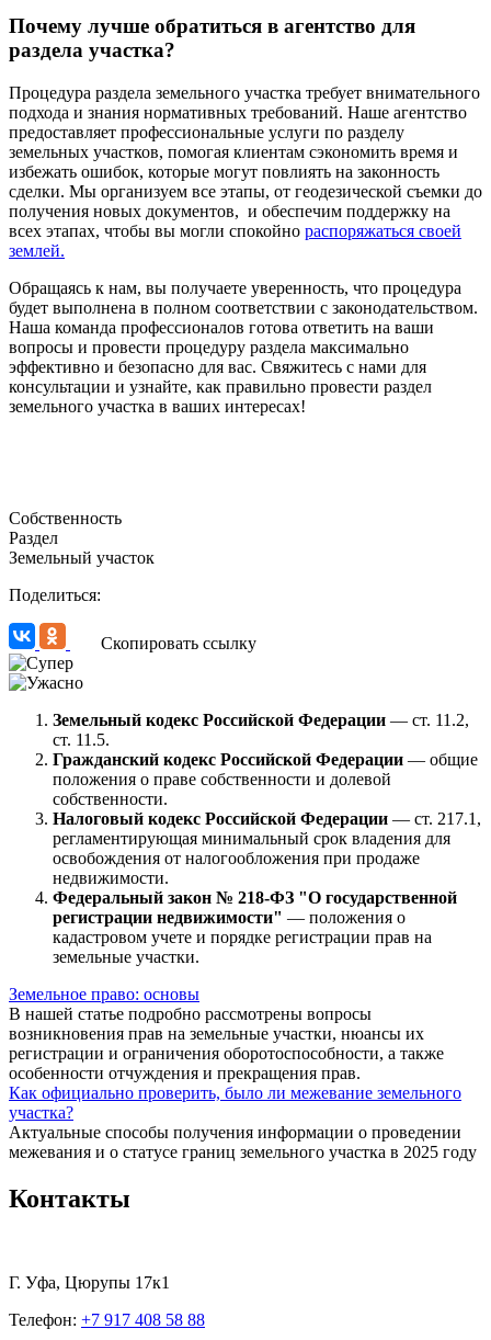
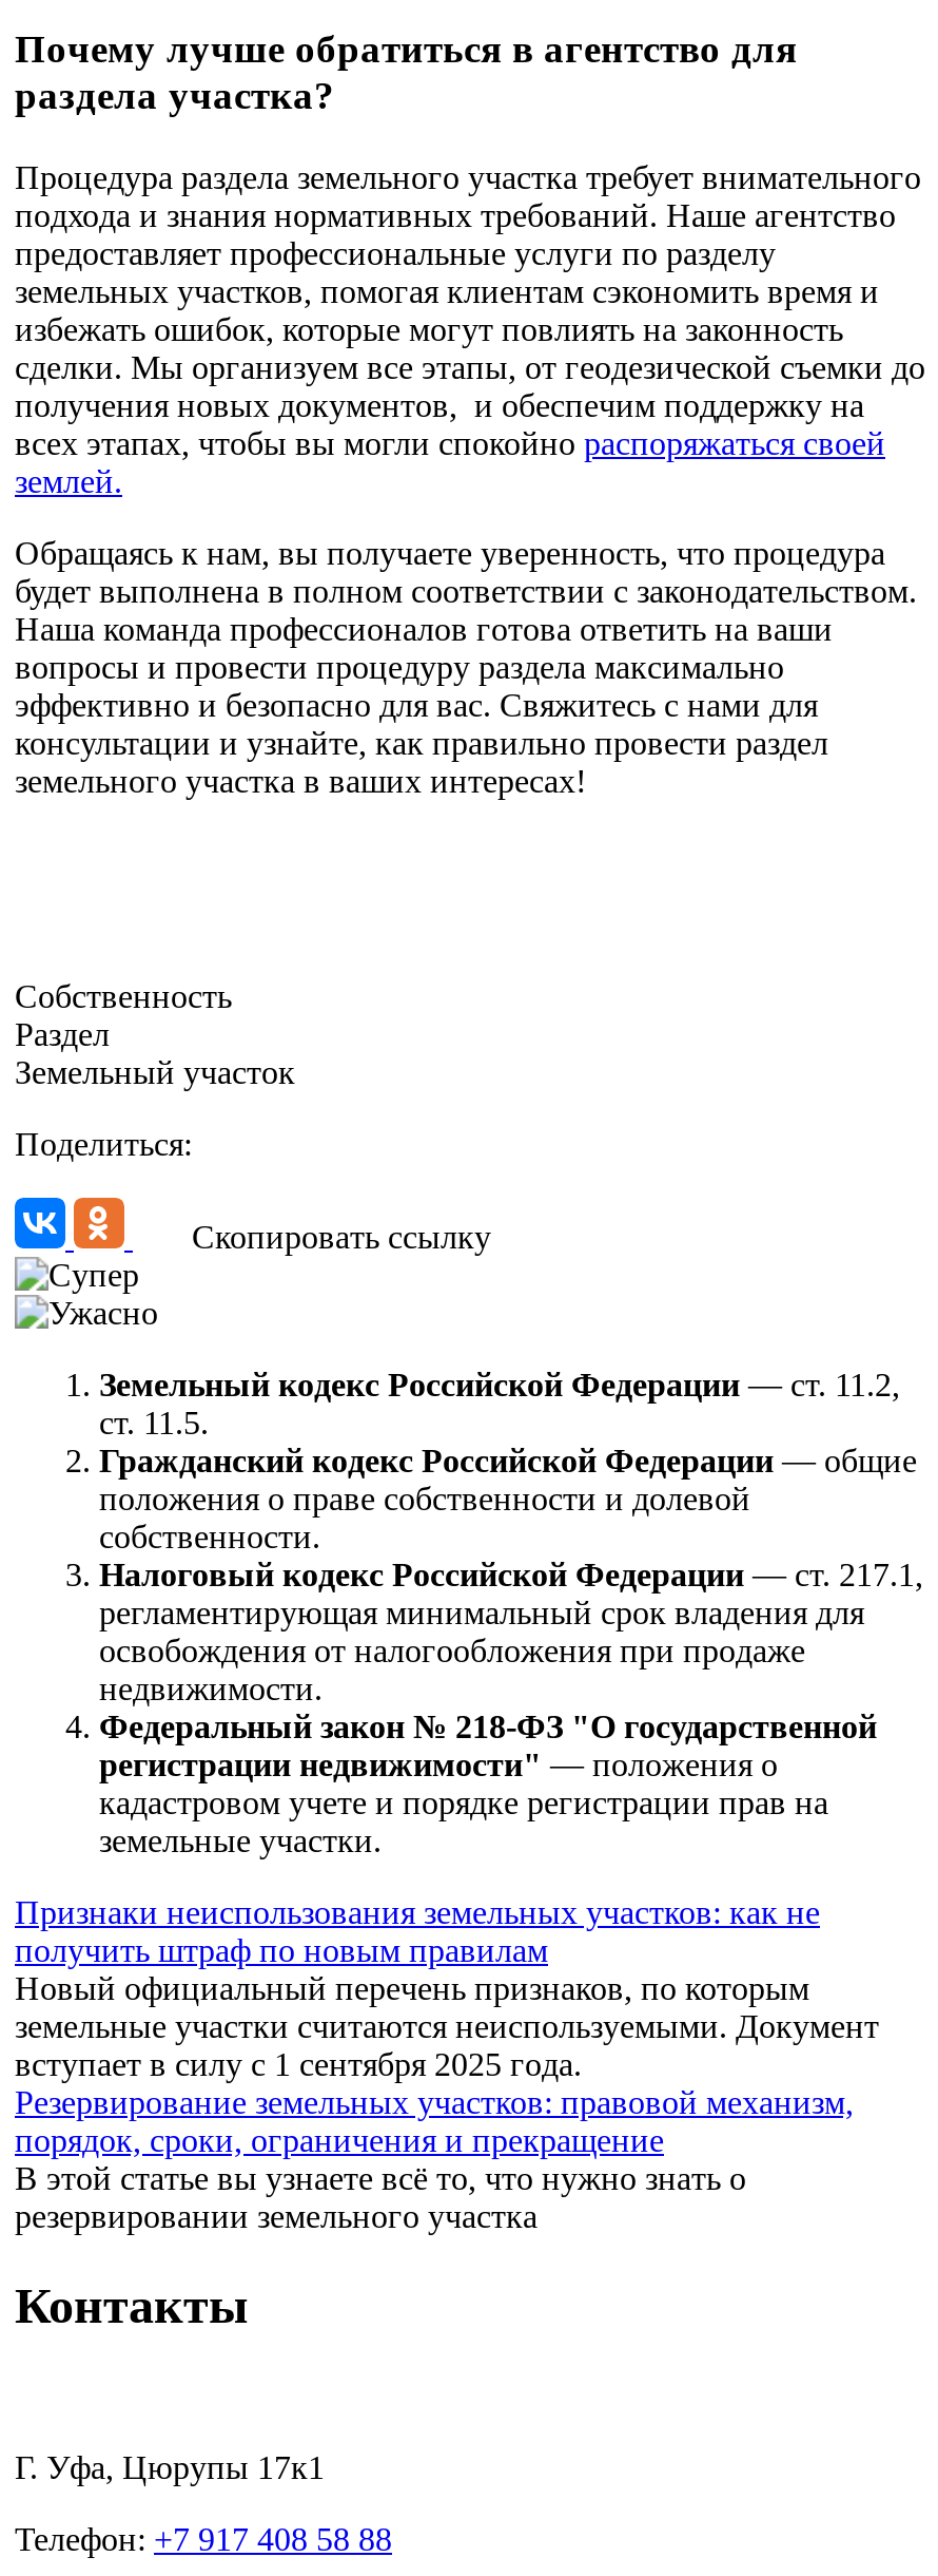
- Земельное право: основы
- В нашей статье подробно рассмотрены вопросы
- возникновения прав на земельные участки, нюансы их
- регистрации и ограничения оборотоспособности, а также
- особенности отчуждения и прекращения прав.
- Как официально проверить, было ли межевание земельного
- участка?
- Актуальные способы получения информации о проведении
- межевания и о статусе границ земельного участка в 2025 году
+ Признаки неиспользования земельных участков: как не
+ получить штраф по новым правилам
+ Новый официальный перечень признаков, по которым
+ земельные участки считаются неиспользуемыми. Документ
+ вступает в силу с 1 сентября 2025 года.
+ Резервирование земельных участков: правовой механизм,
+ порядок, сроки, ограничения и прекращение
+ В этой статье вы узнаете всё то, что нужно знать о
+ резервировании земельного участка
